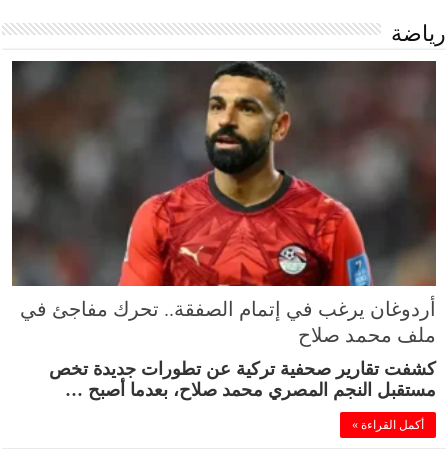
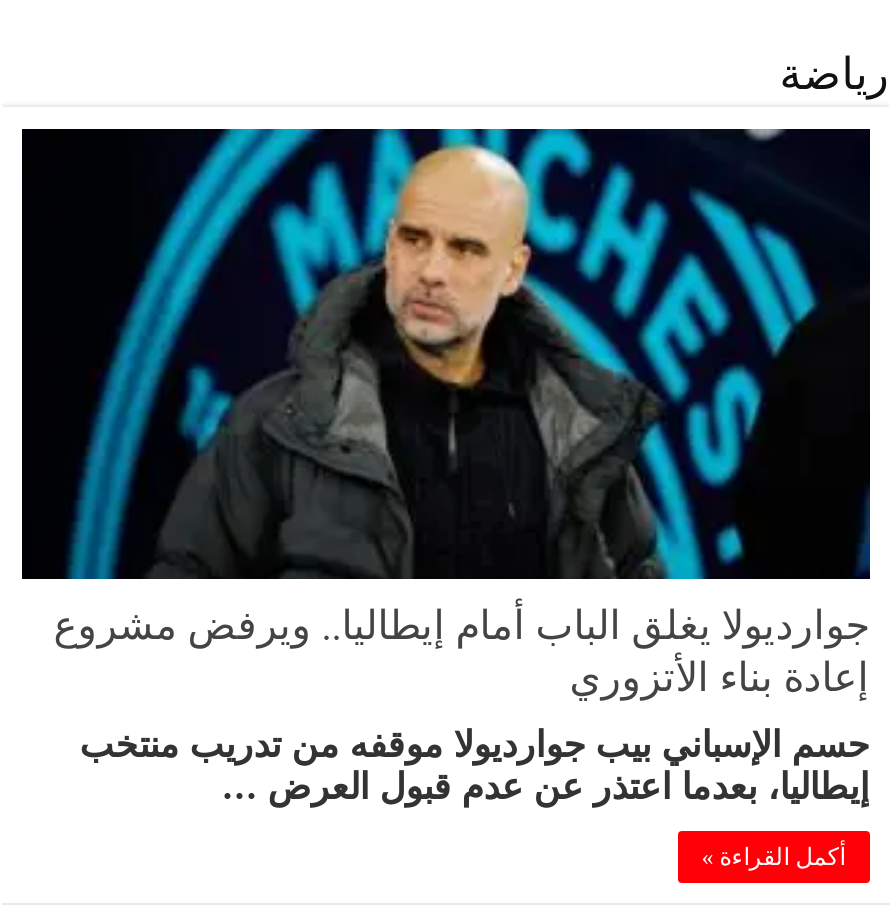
- [image]
- أردوغان يرغب في إتمام الصفقة.. تحرك مفاجئ في
- ملف محمد صلاح
- كشفت تقارير صحفية تركية عن تطورات جديدة تخص
- مستقبل النجم المصري محمد صلاح، بعدما أصبح …
+ [image]
+ جوارديولا يغلق الباب أمام إيطاليا.. ويرفض مشروع
+ إعادة بناء الأتزوري
+ حسم الإسباني بيب جوارديولا موقفه من تدريب منتخب
+ إيطاليا، بعدما اعتذر عن عدم قبول العرض …
